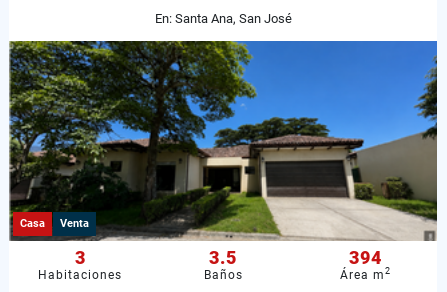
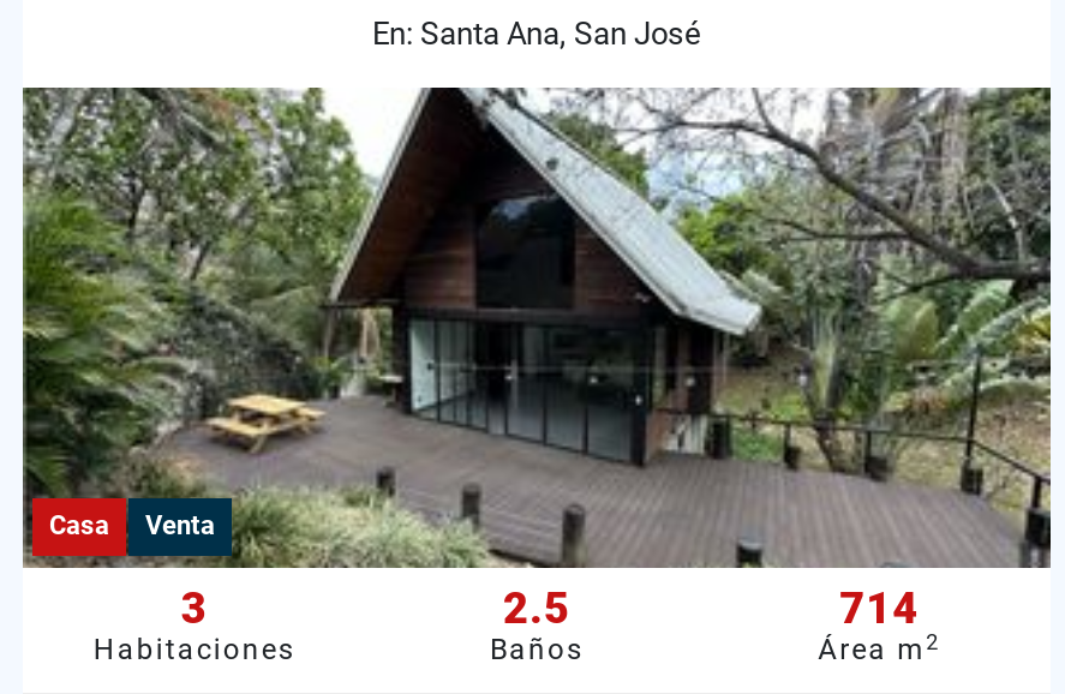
- [image]
- 3.5
+ [image]
+ 2.5

- 394
+ 714
